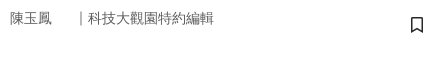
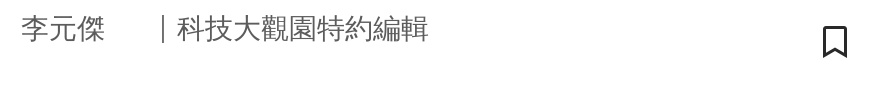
- 陳玉鳳
+ 李元傑
